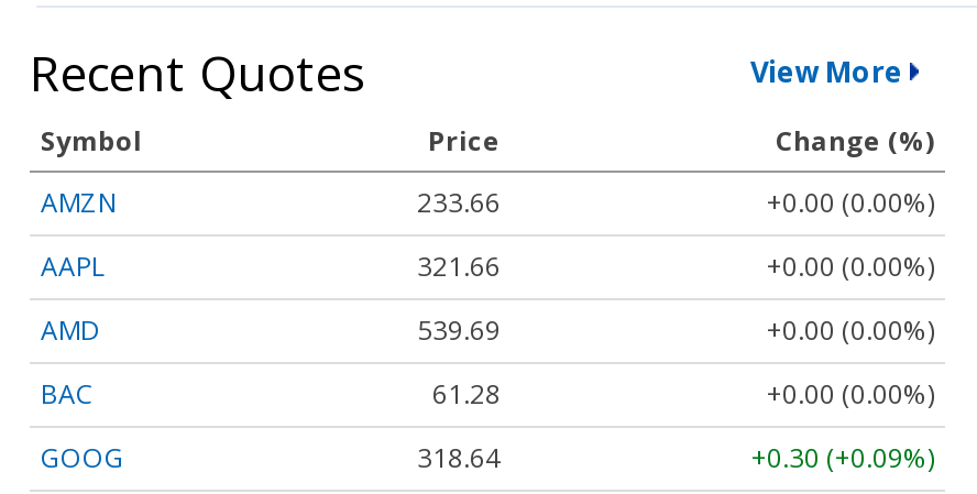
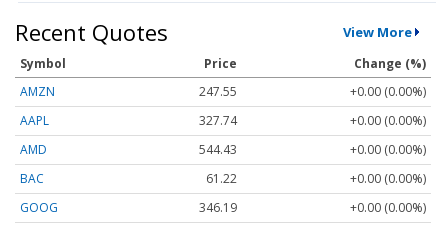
- 233.66
+ 247.55

- 321.66
+ 327.74

- 539.69
+ 544.43

- 61.28
+ 61.22

- 318.64
+ 346.19

- +0.30 (+0.09%)
+ +0.00 (0.00%)
